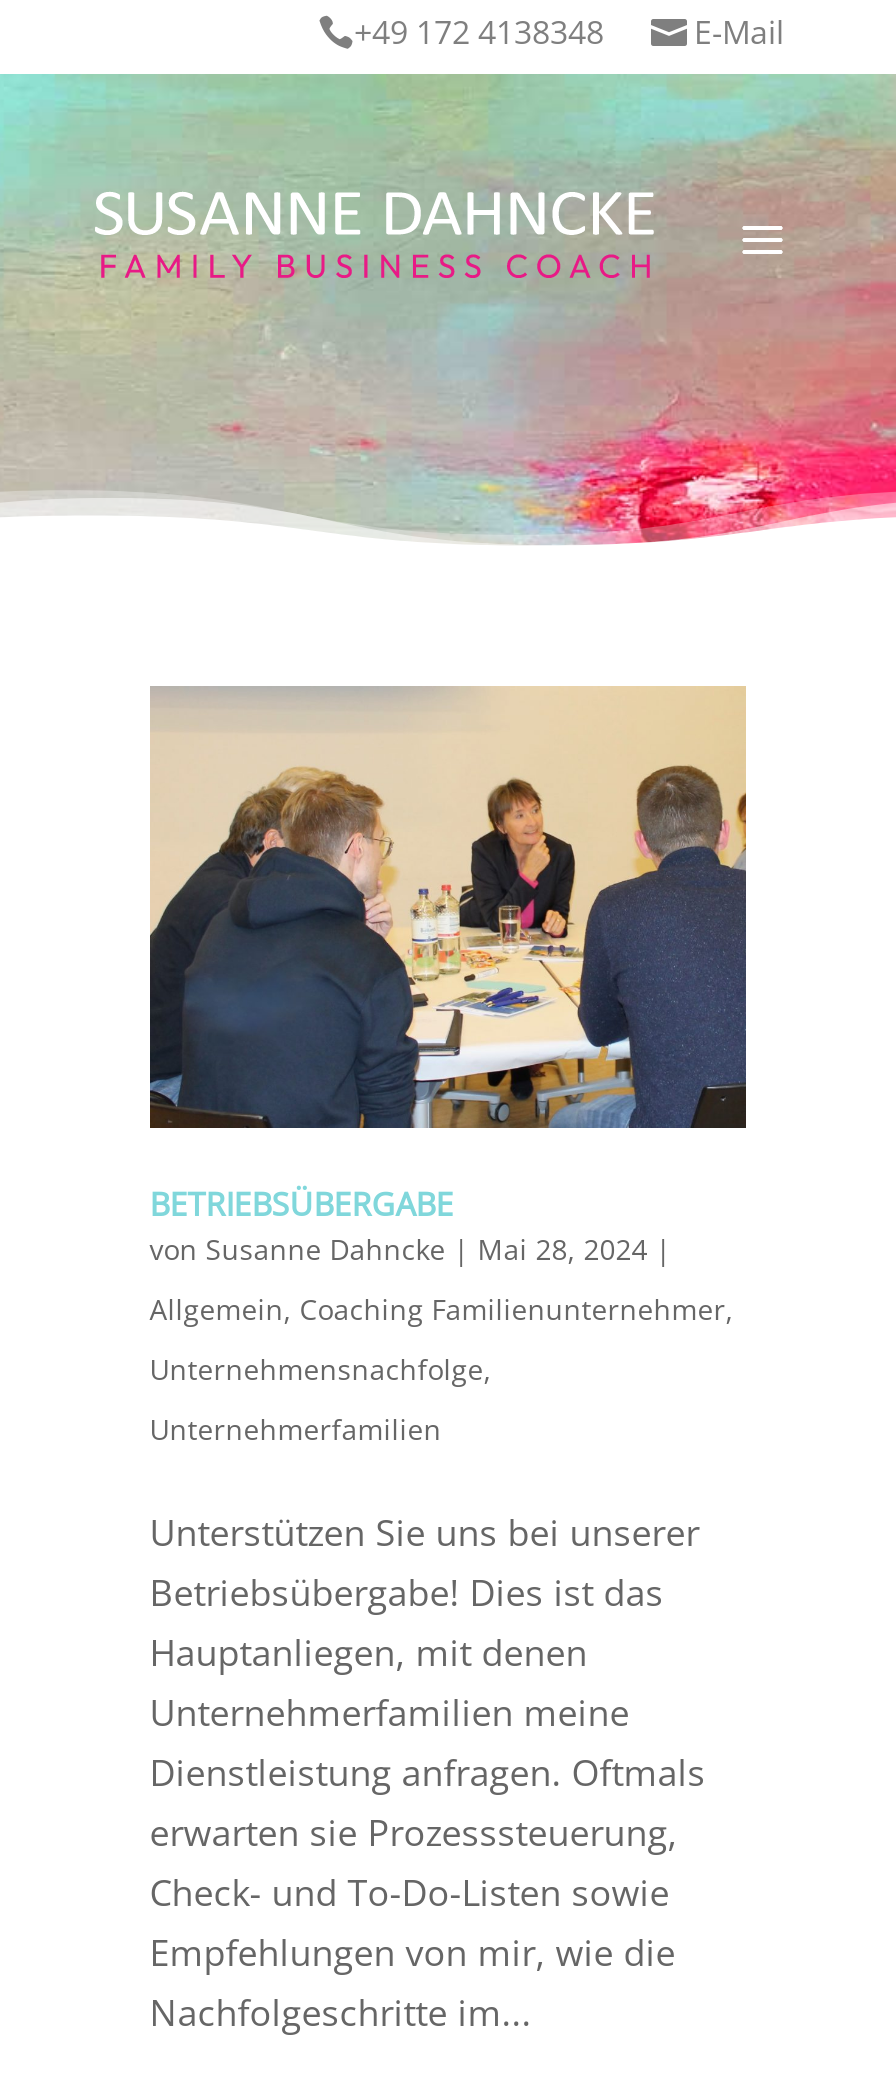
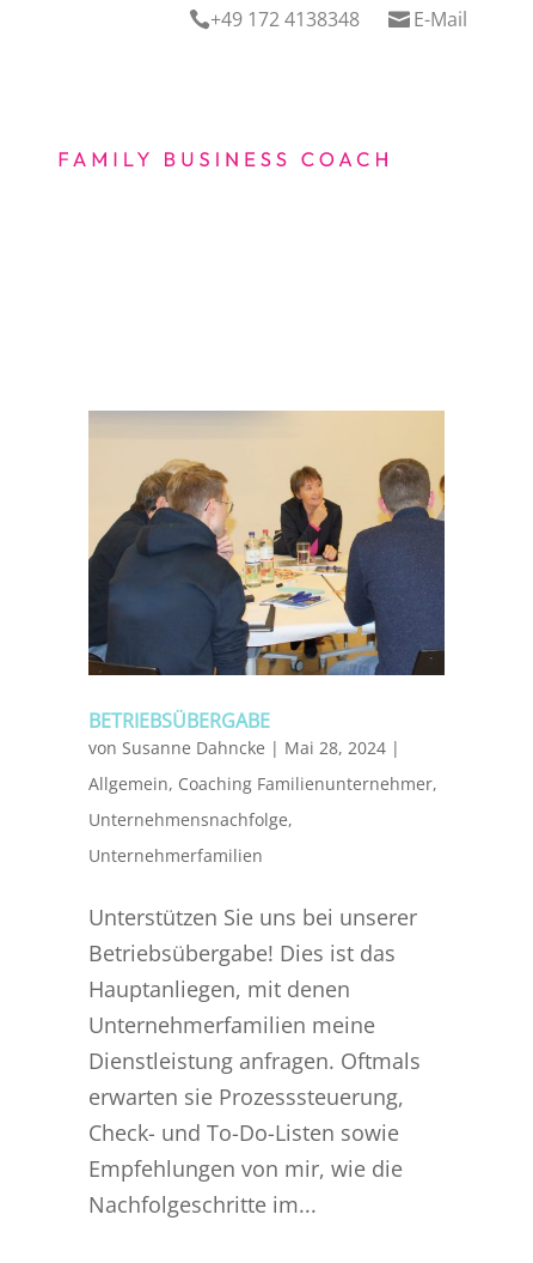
- [image]
